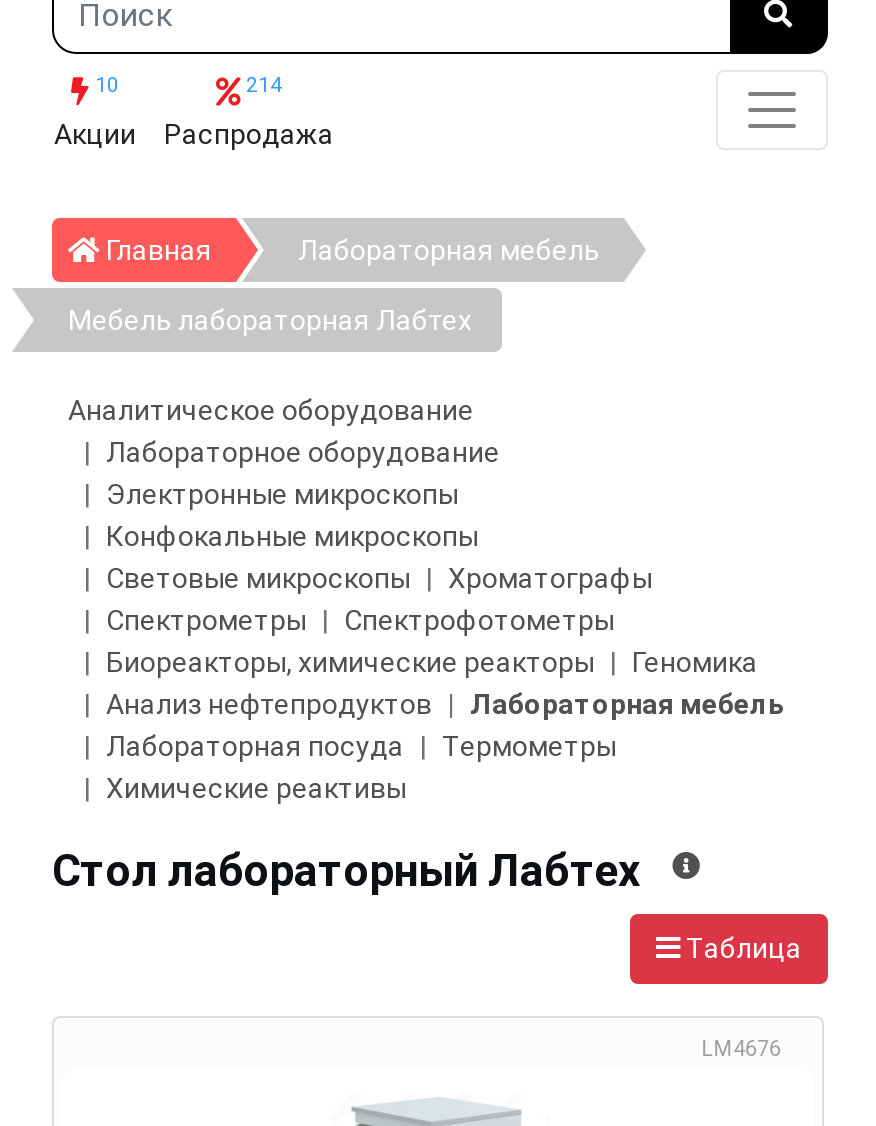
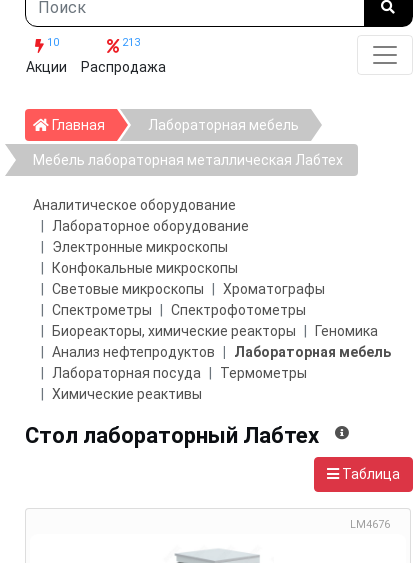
- 214
+ 213

- Мебель лабораторная Лабтех
+ Мебель лабораторная металлическая Лабтех
